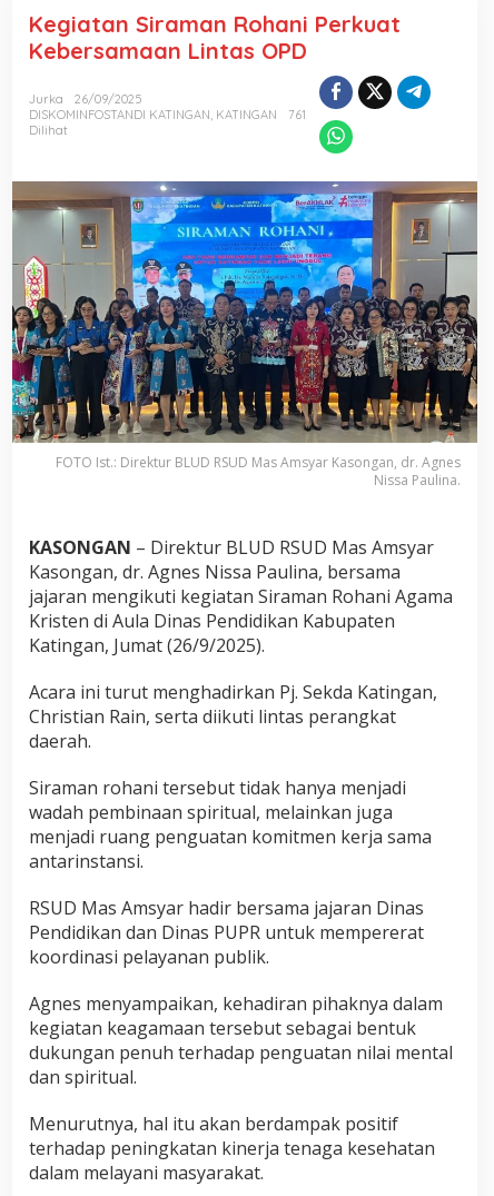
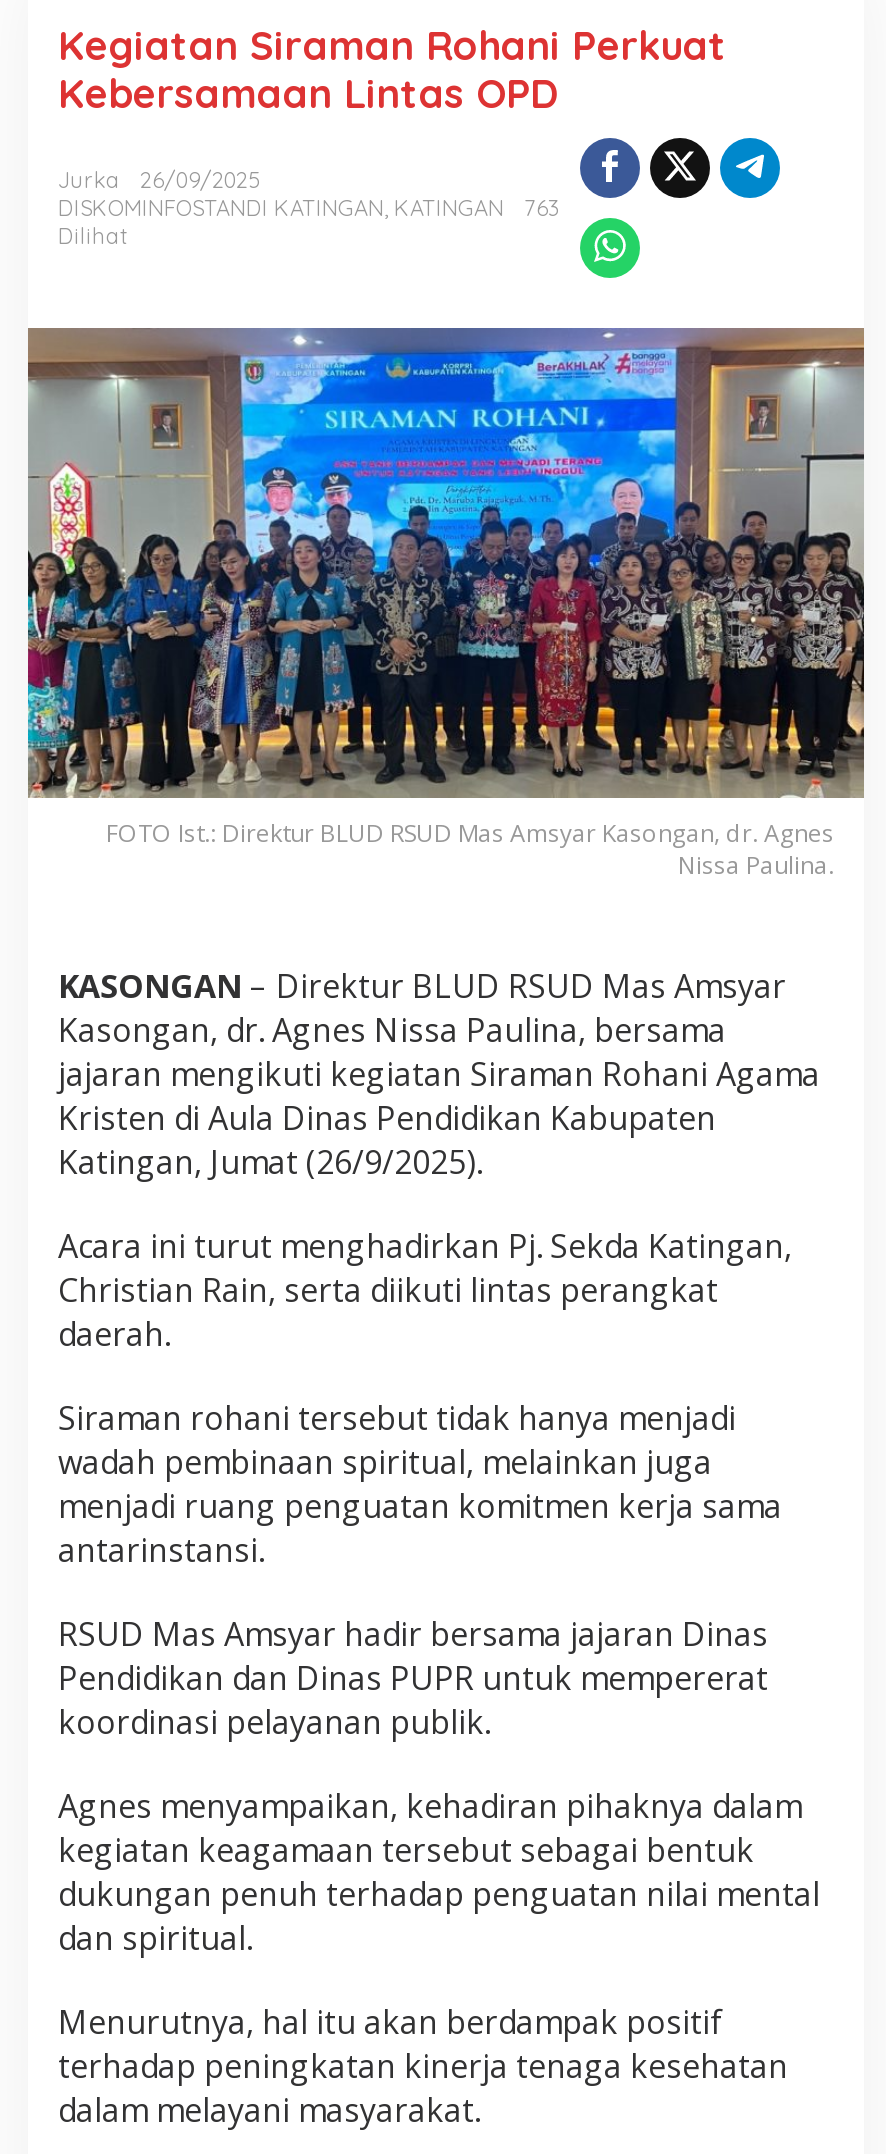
- DISKOMINFOSTANDI KATINGAN, KATINGAN 761
+ DISKOMINFOSTANDI KATINGAN, KATINGAN 763
